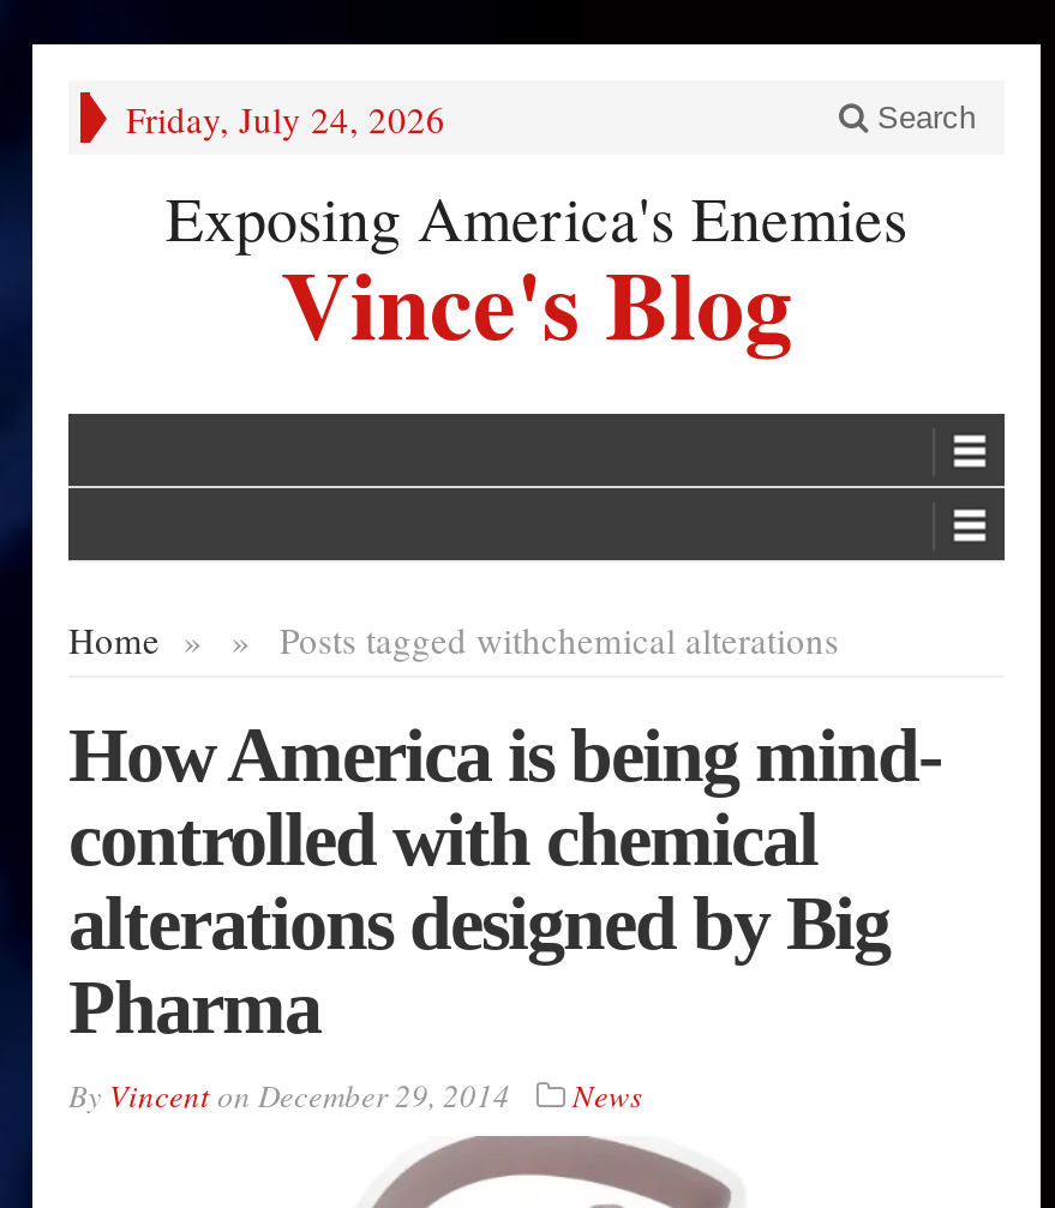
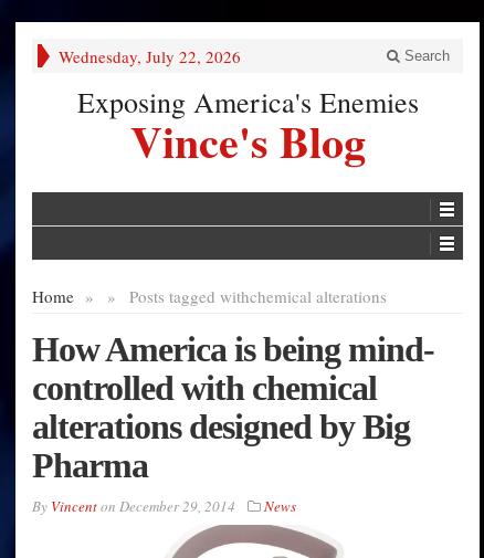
- Friday, July 24, 2026
+ Wednesday, July 22, 2026
